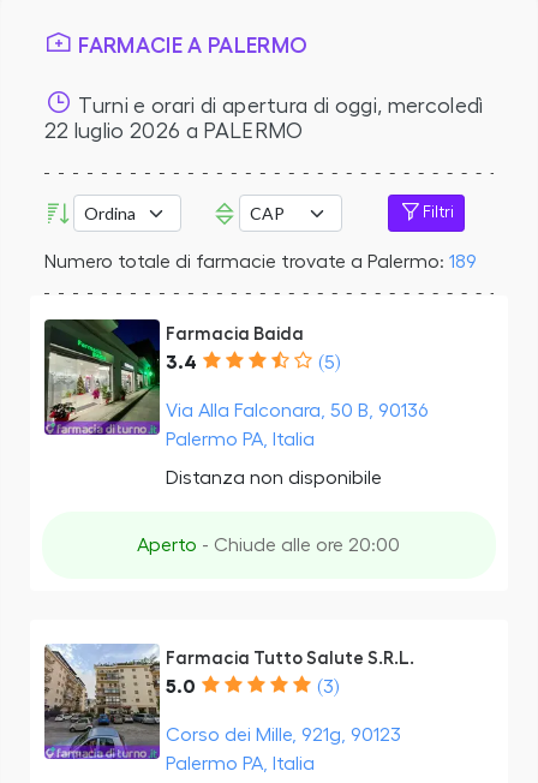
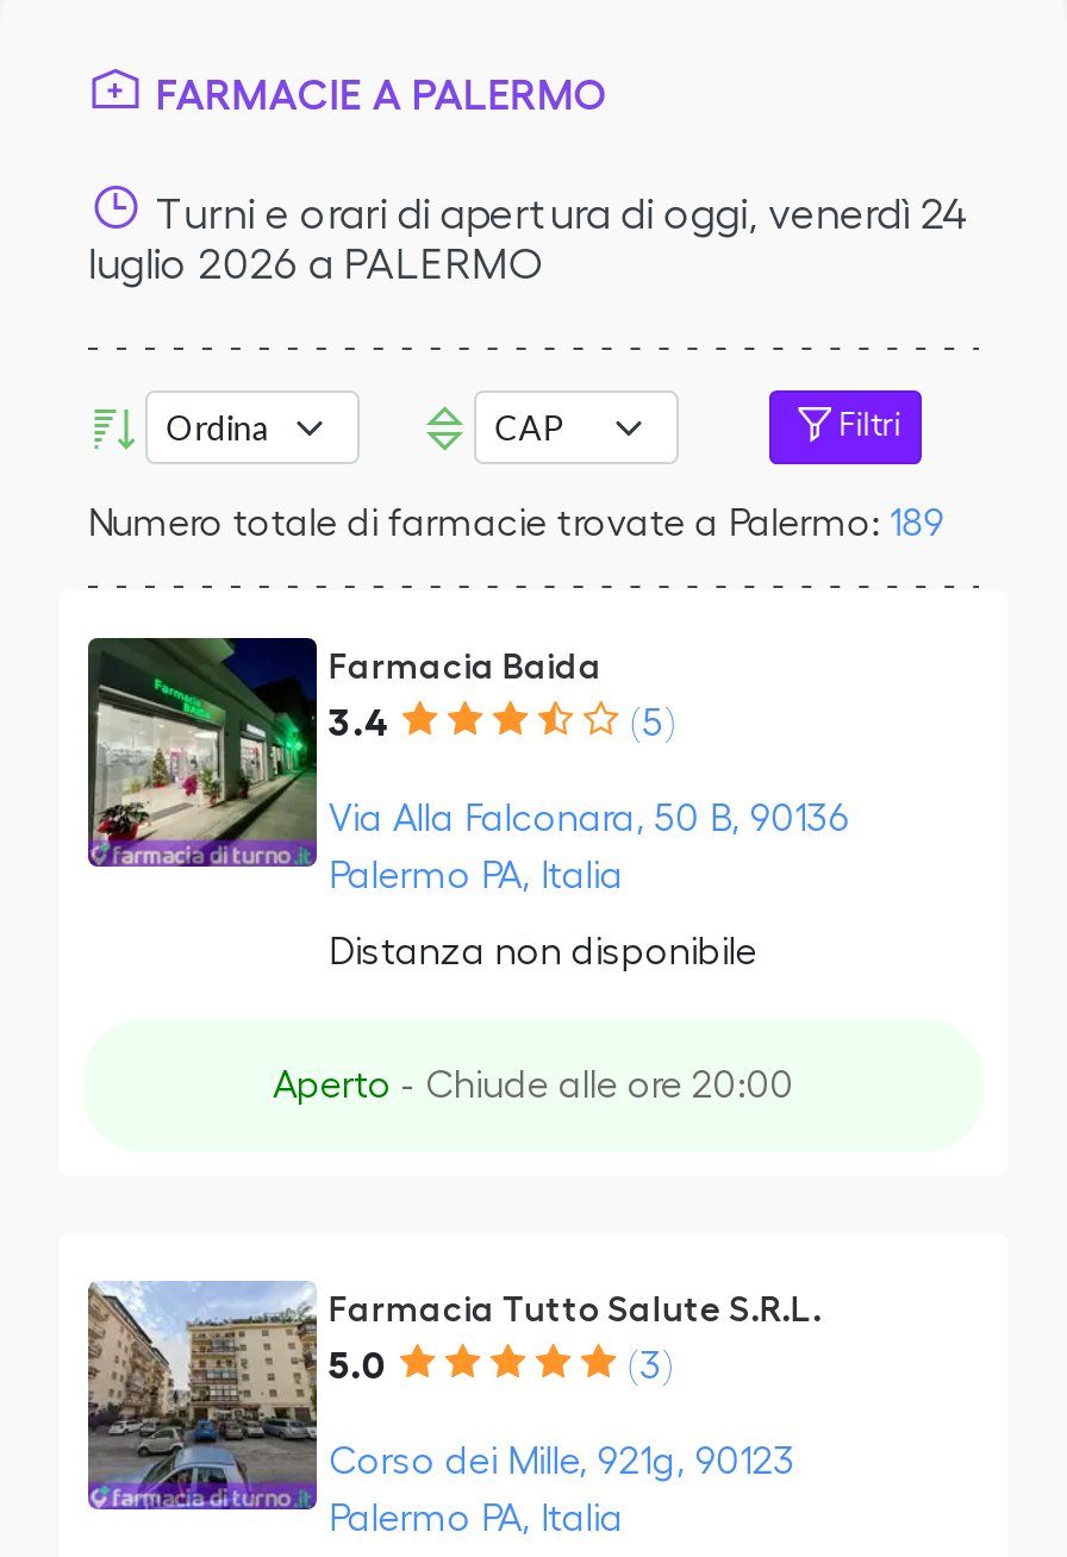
- Turni e orari di apertura di oggi, mercoledì
- 22 luglio 2026 a PALERMO
+ Turni e orari di apertura di oggi, venerdì 24
+ luglio 2026 a PALERMO
